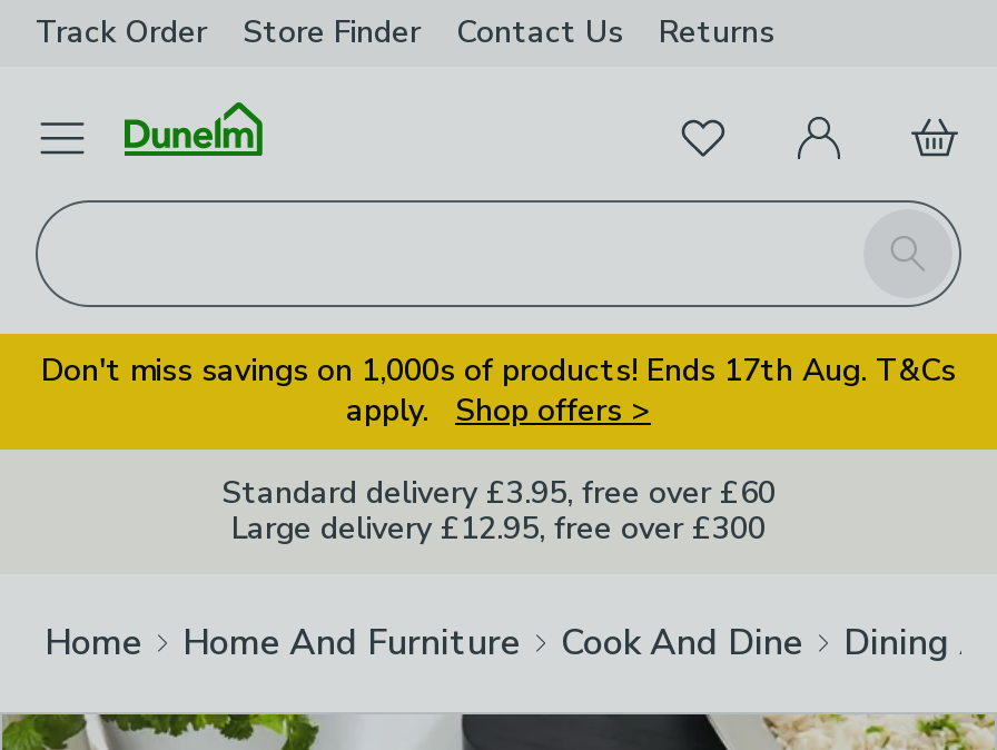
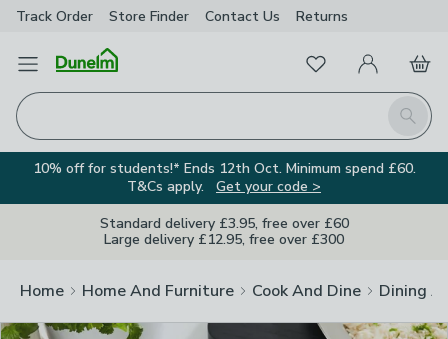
- Don't miss savings on 1,000s of products! Ends 17th Aug. T&Cs
- apply. Shop offers >
+ 10% off for students!* Ends 12th Oct. Minimum spend £60.
+ T&Cs apply. Get your code >
